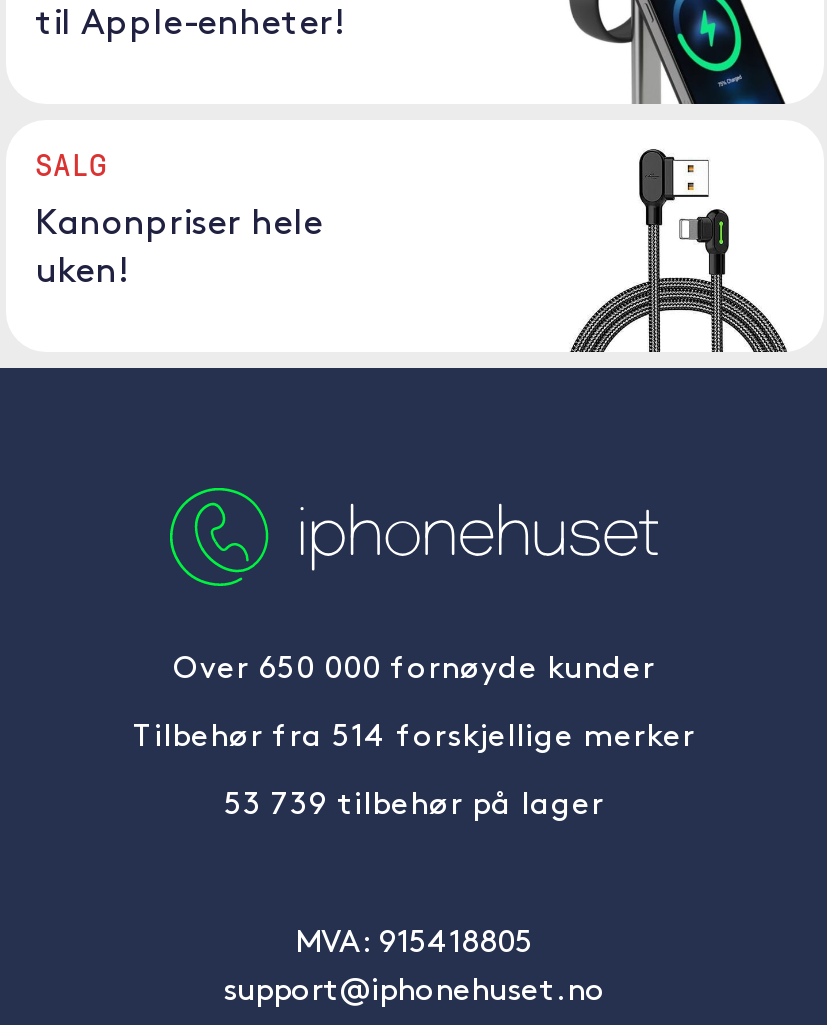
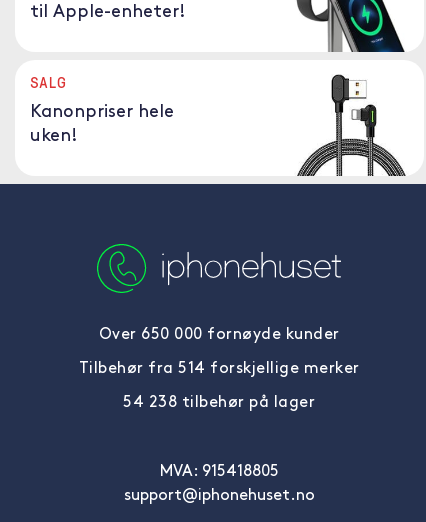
- 53 739 tilbehør på lager
+ 54 238 tilbehør på lager
